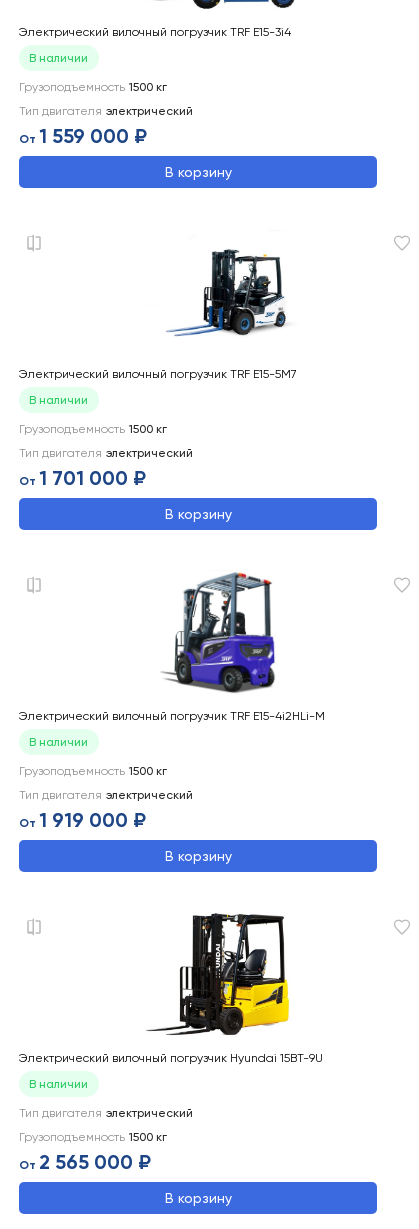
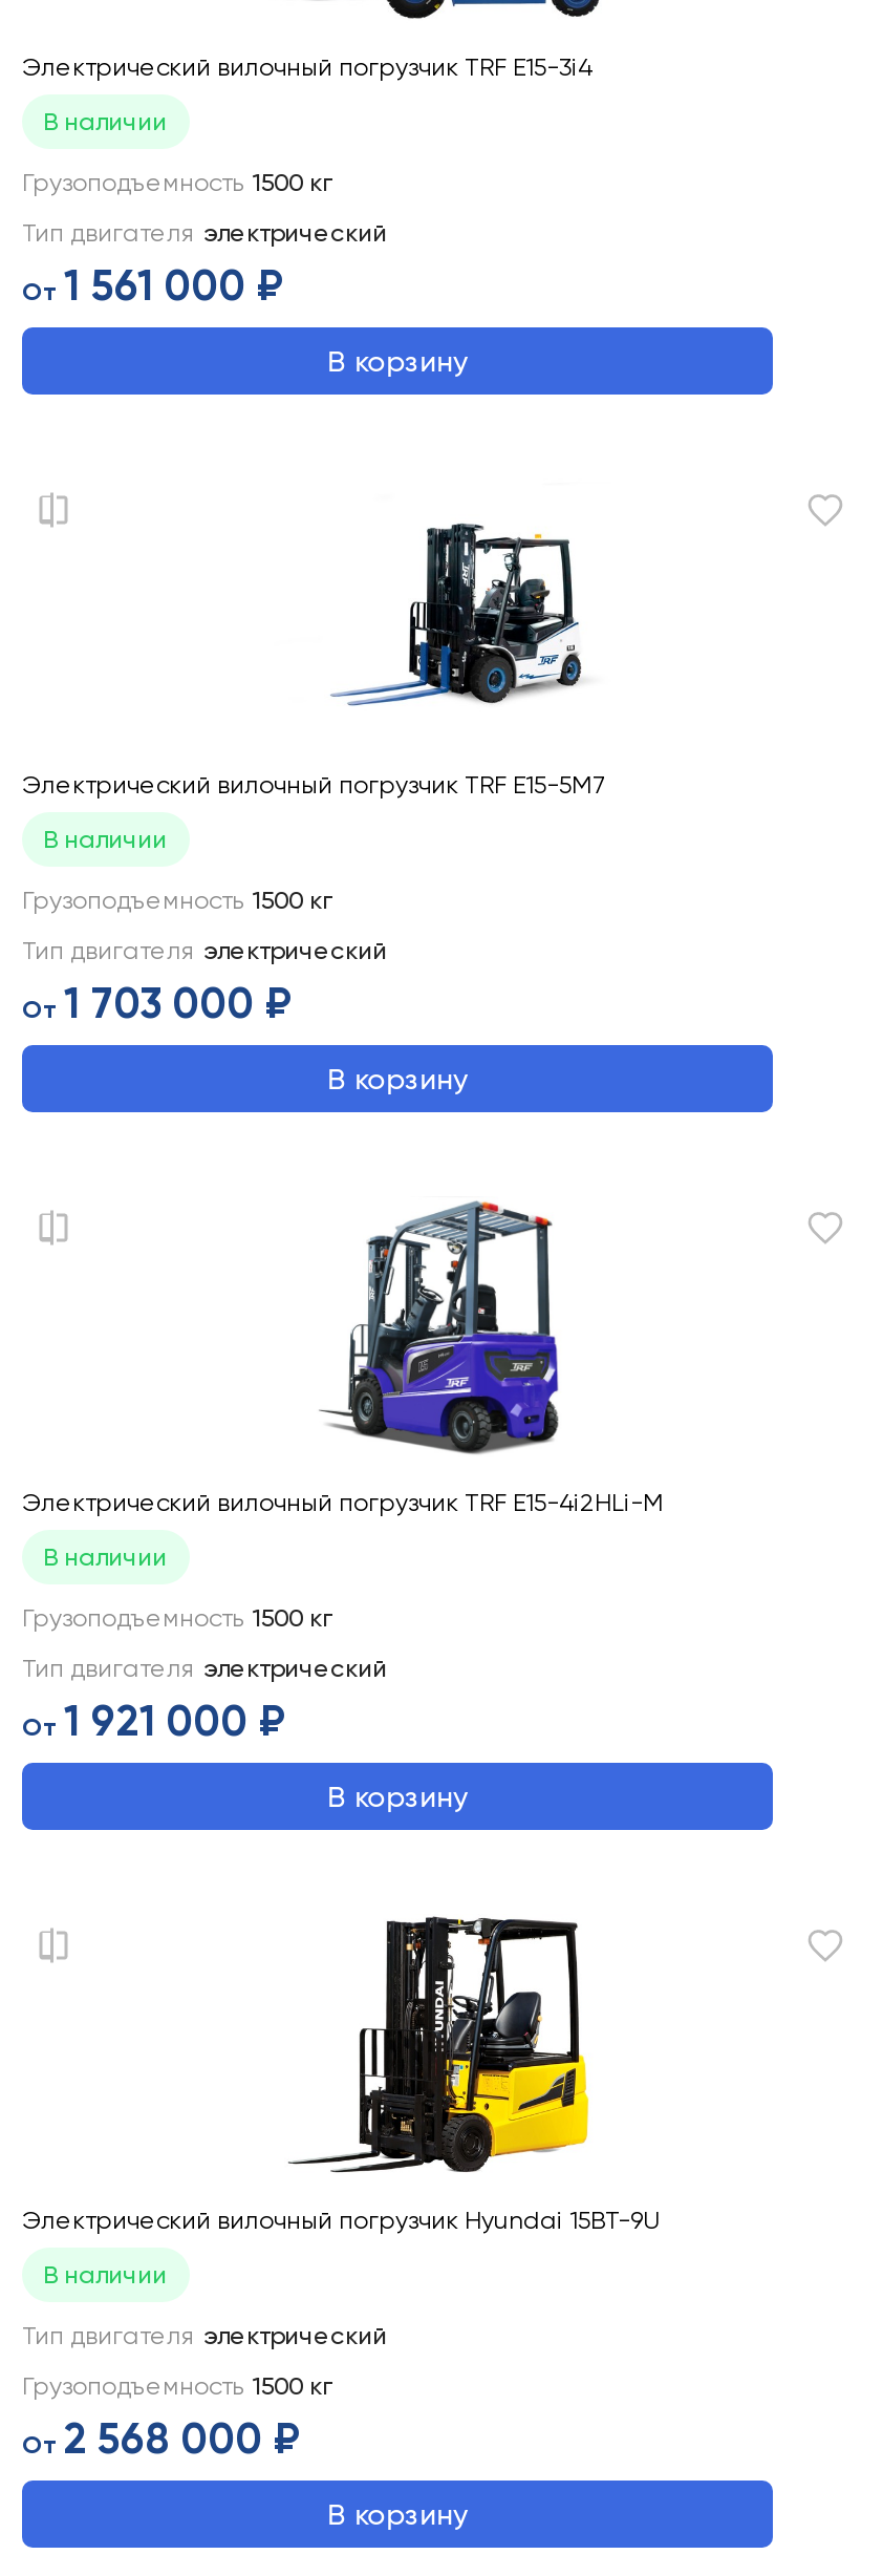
- От1 559 000 ₽
+ От1 561 000 ₽

- От1 701 000 ₽
+ От1 703 000 ₽

- От1 919 000 ₽
+ От1 921 000 ₽

- От 2 565 000 ₽
+ От 2 568 000 ₽
